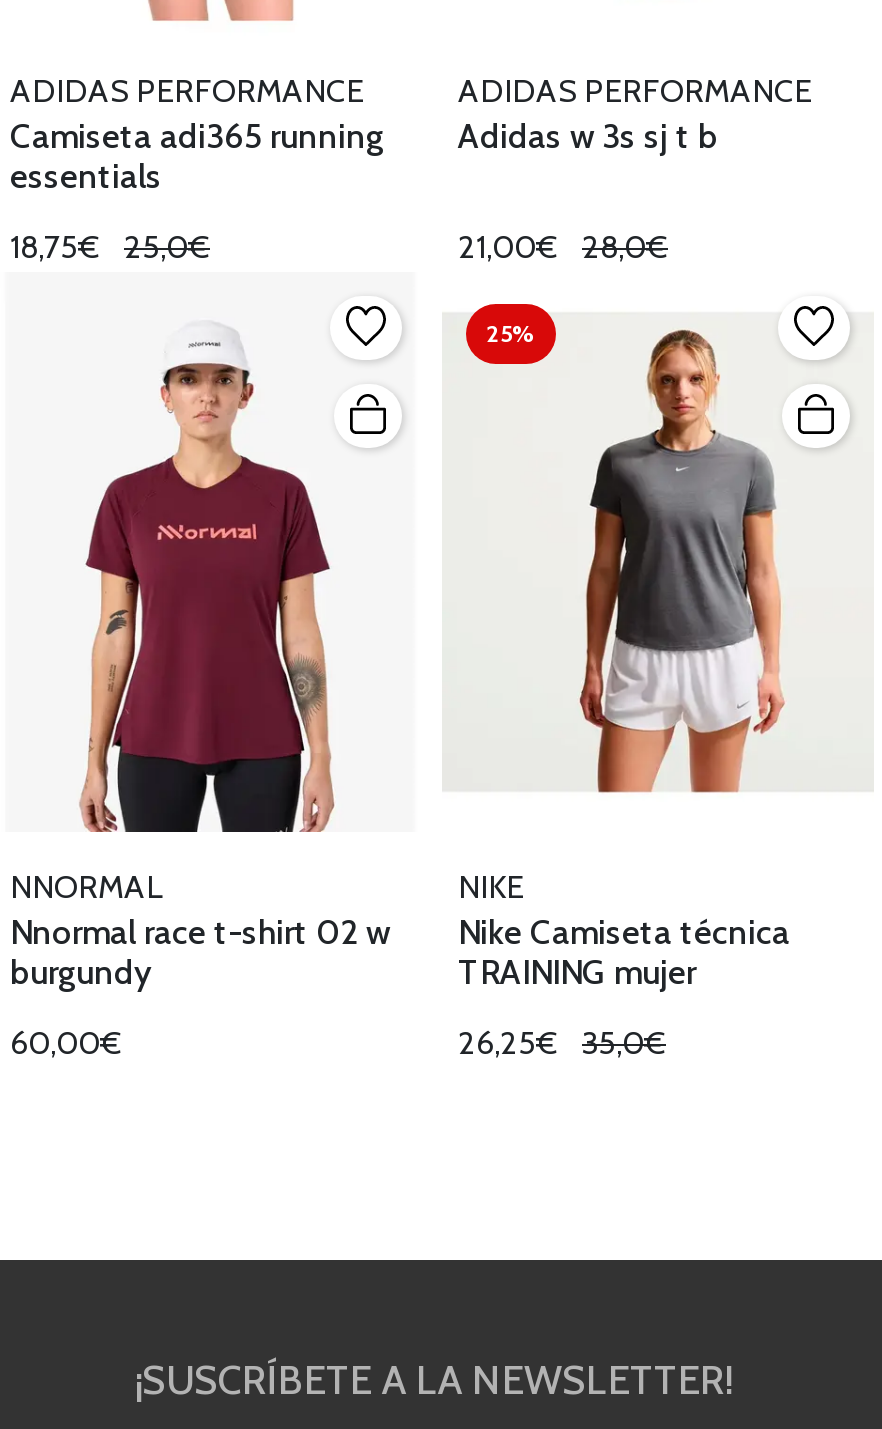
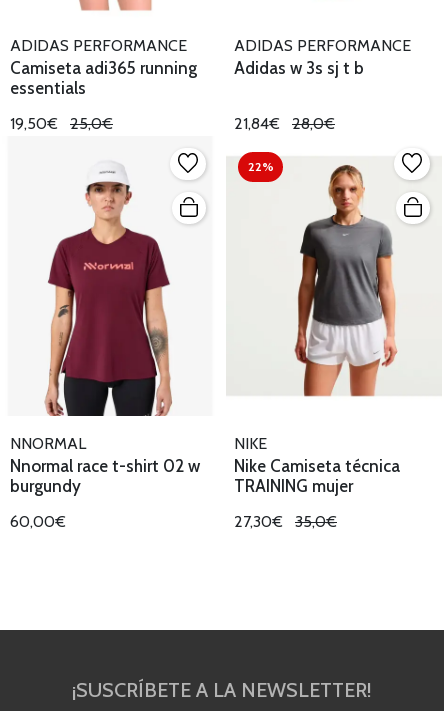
- 18,75€ 25,0€
+ 19,50€ 25,0€

- 21,00€ 28,0€
+ 21,84€ 28,0€

- 25%
+ 22%

- 26,25€ 35,0€
+ 27,30€ 35,0€
